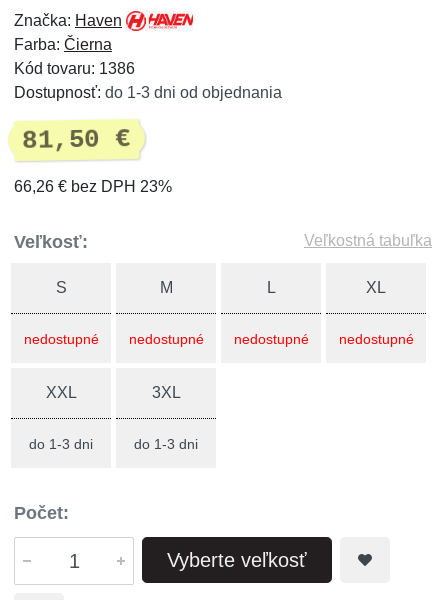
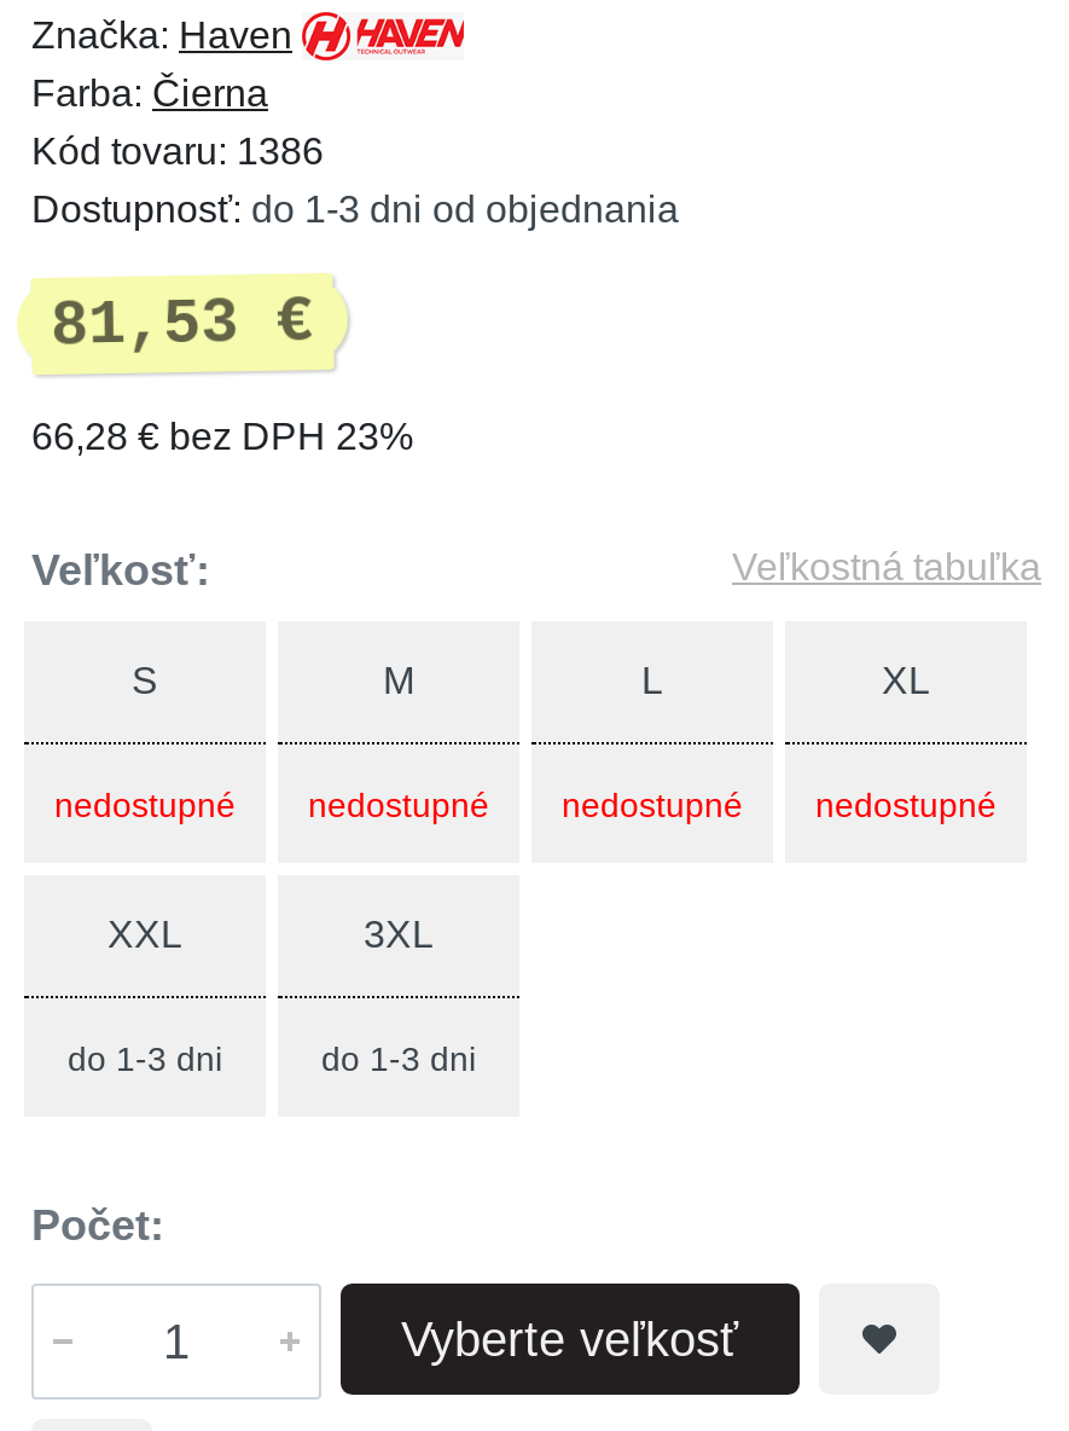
- 81,50 €
+ 81,53 €

- 66,26 € bez DPH 23%
+ 66,28 € bez DPH 23%
